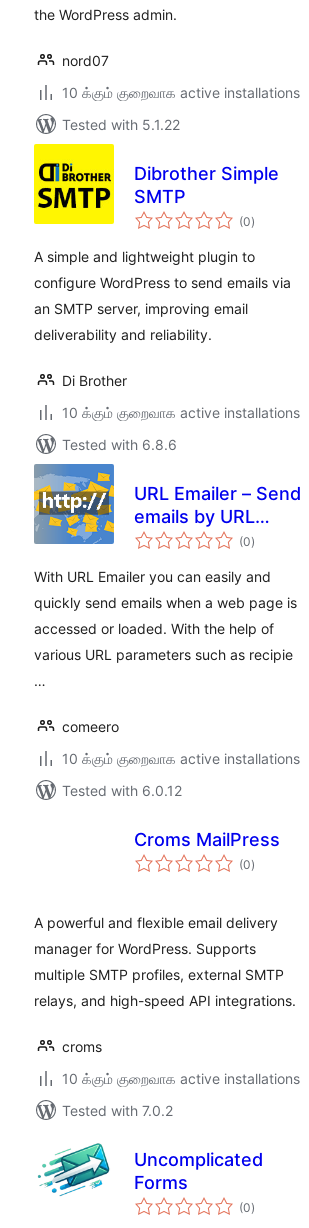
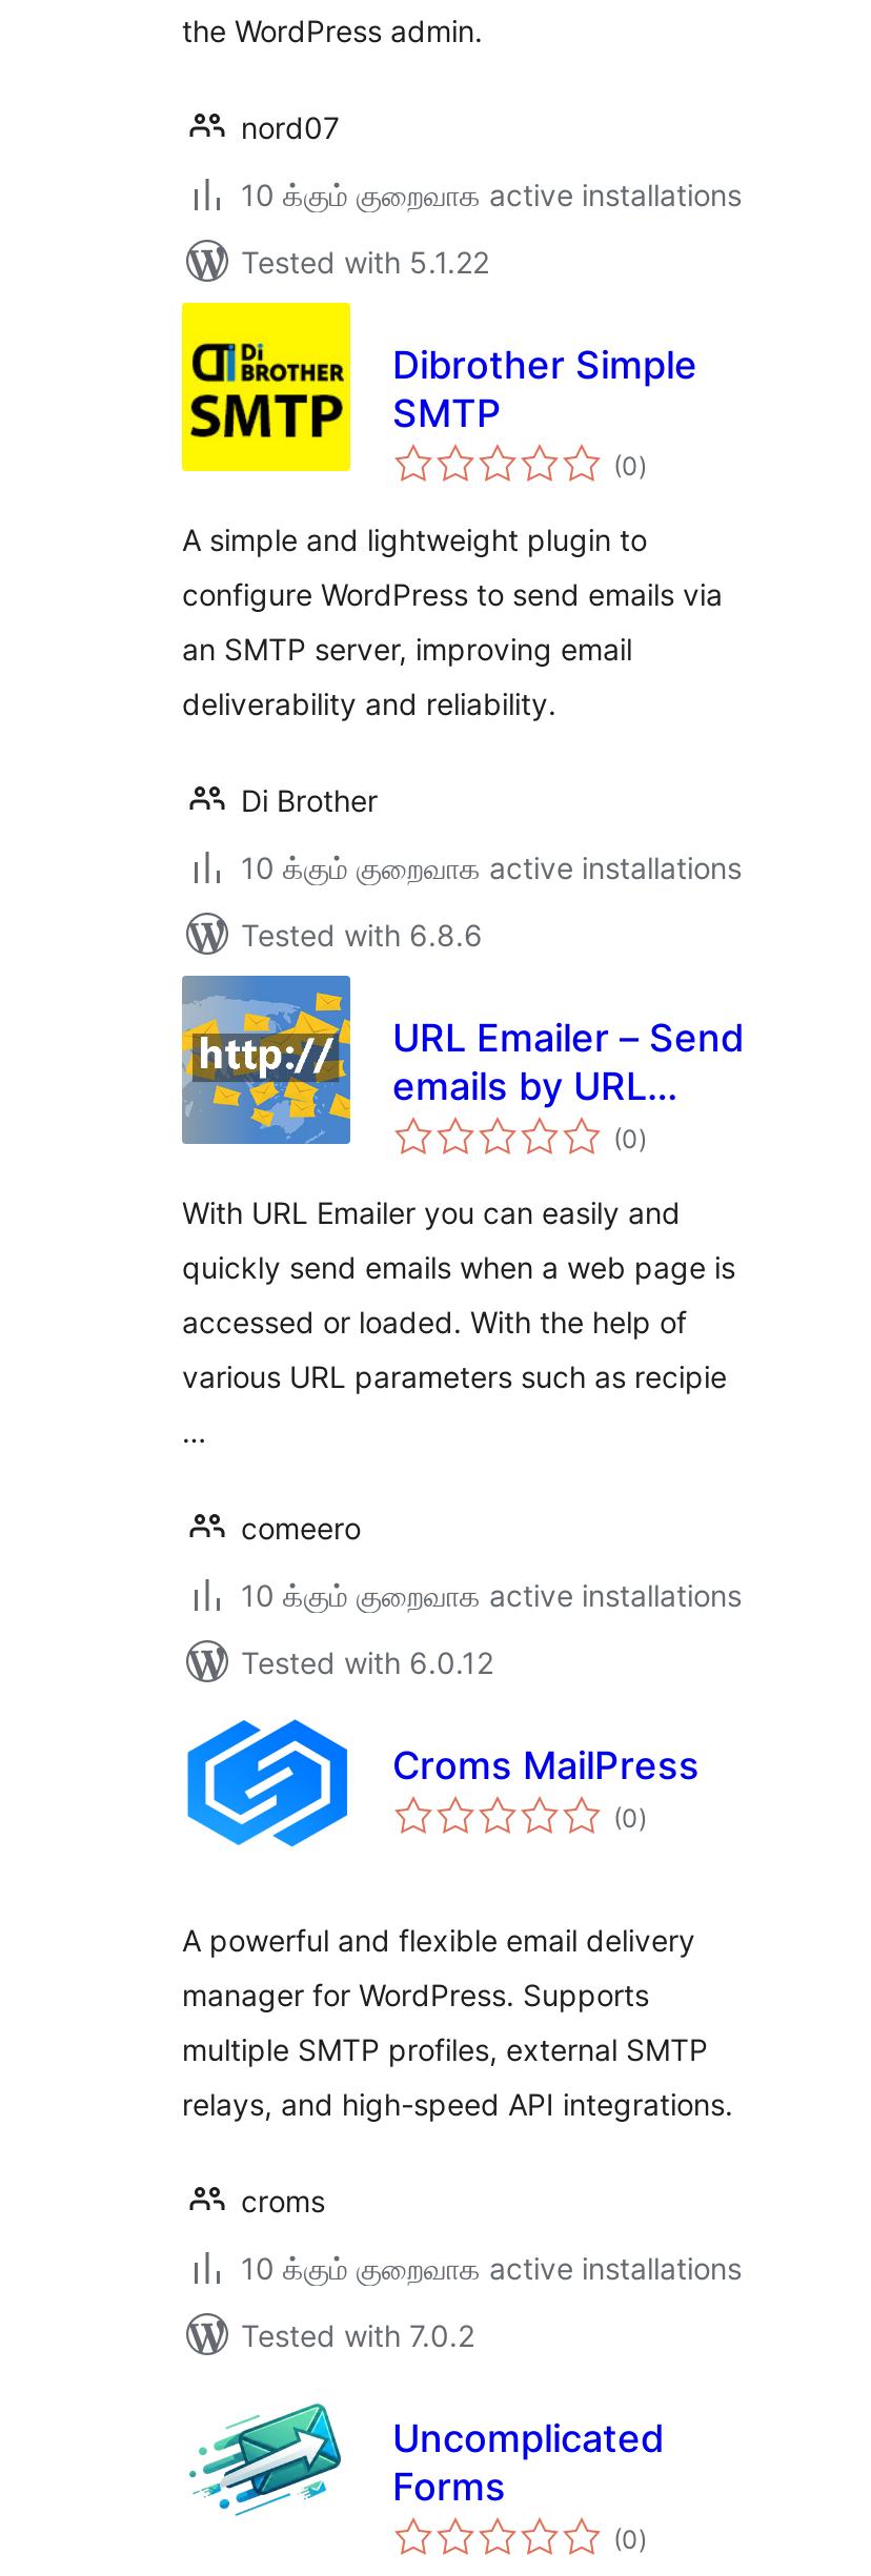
+ [image]
